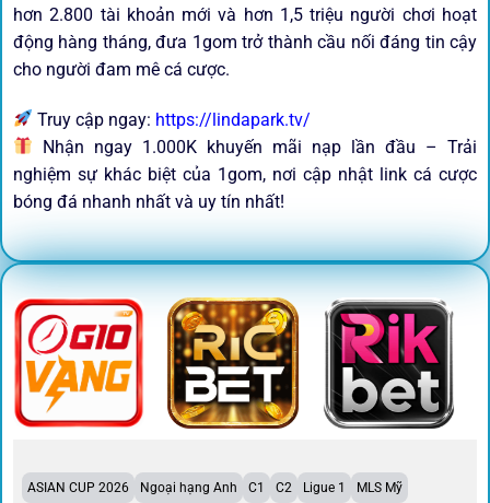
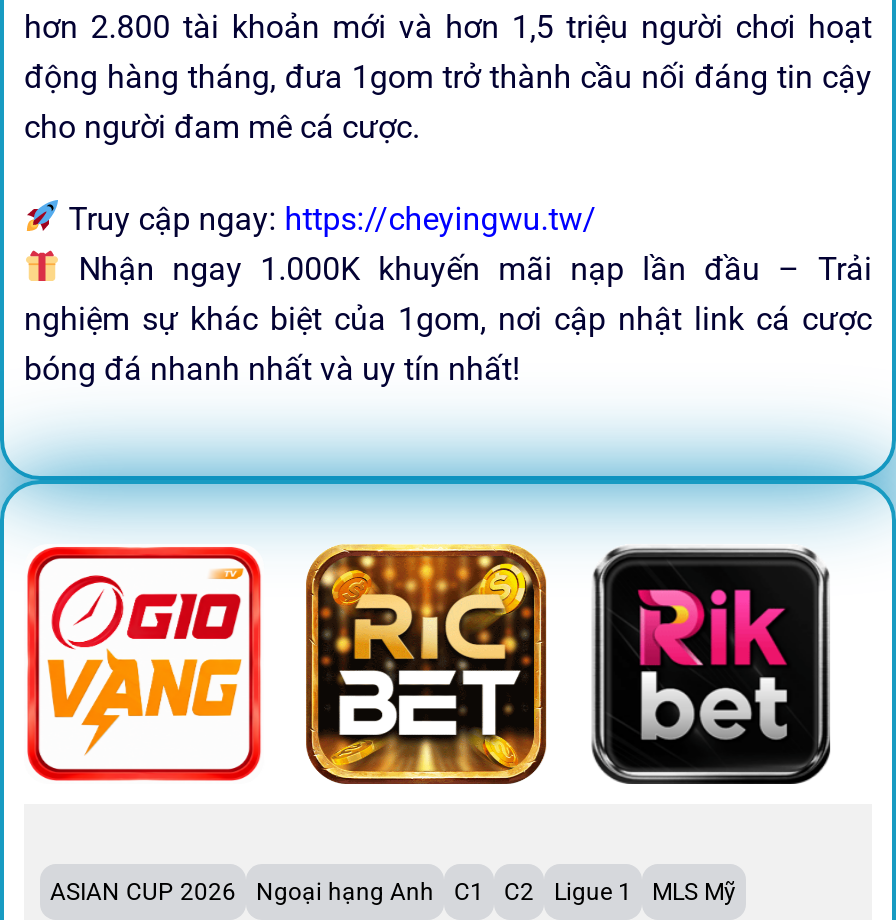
- Truy cập ngay: https://lindapark.tv/
+ Truy cập ngay: https://cheyingwu.tw/

- [image]
+ [image]
